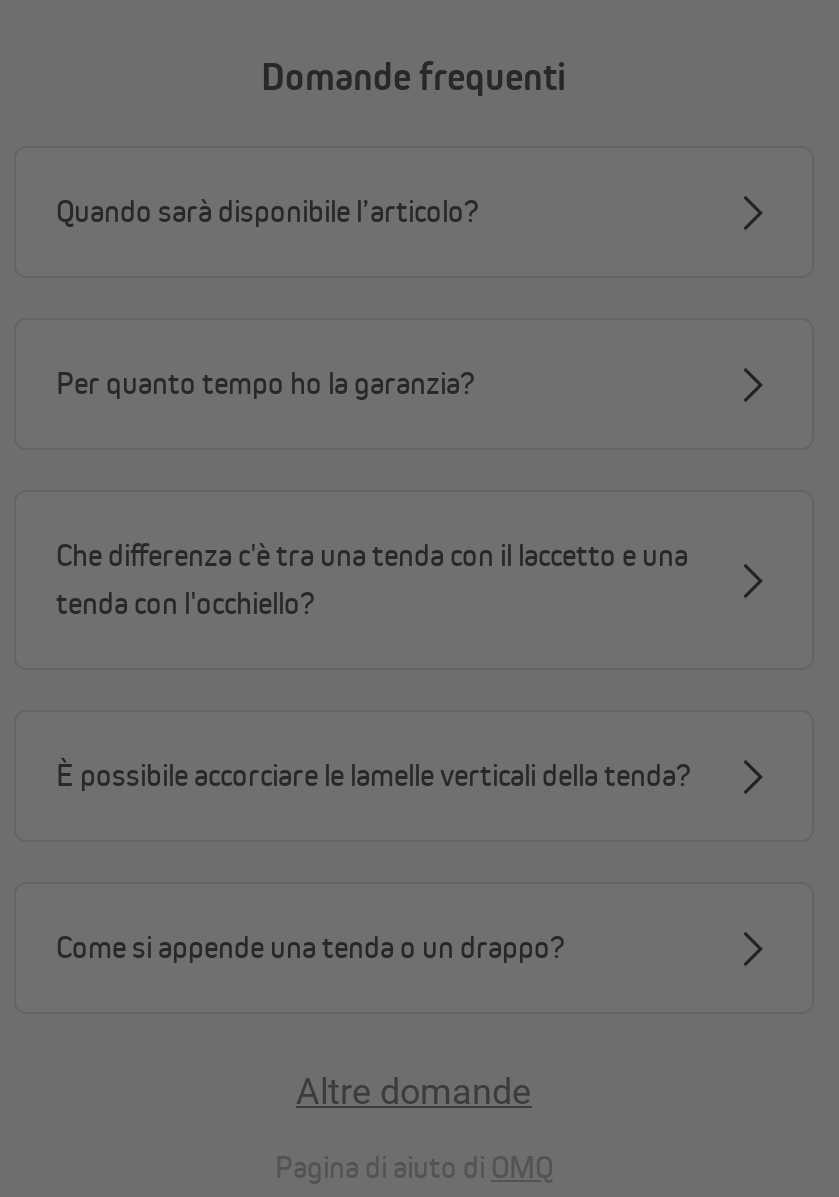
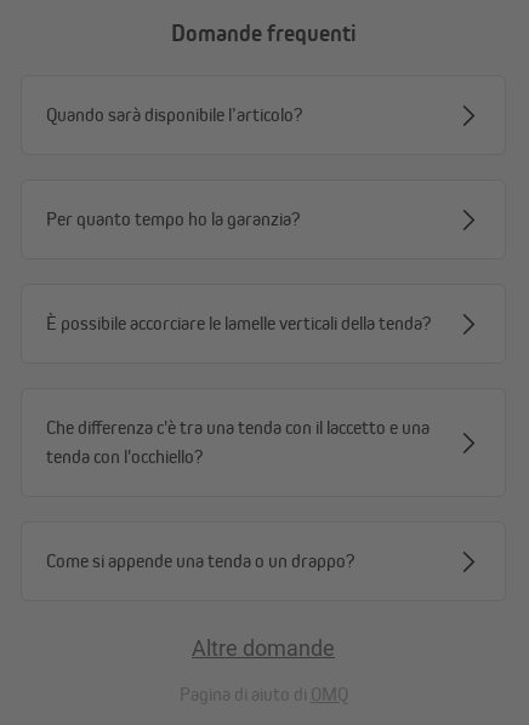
moved down: Che differenza c'è tra una tenda con il laccetto e una | tenda con l'occhiello?

moved up: È possibile accorciare le lamelle verticali della tenda?
